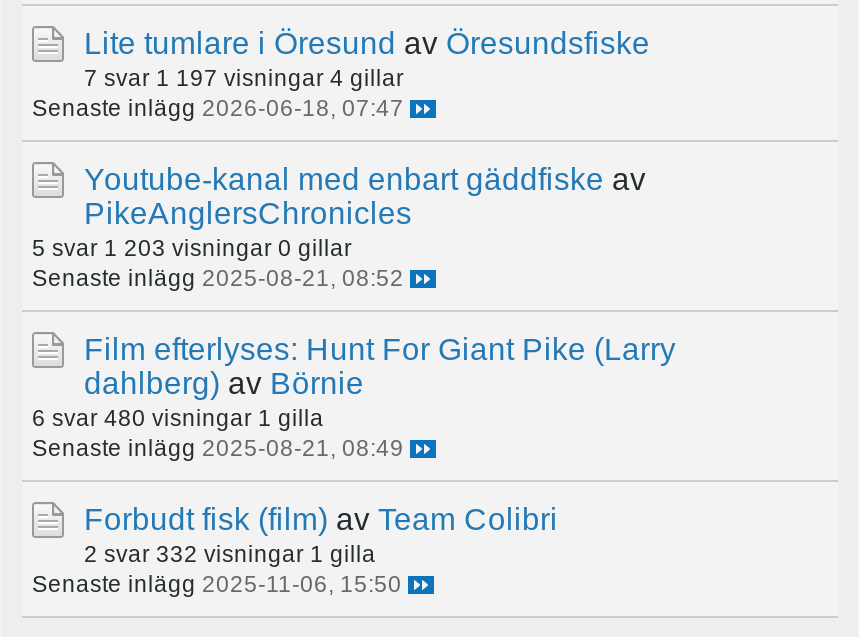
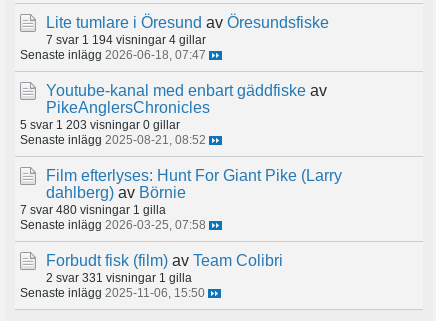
- 7 svar 1 197 visningar 4 gillar
+ 7 svar 1 194 visningar 4 gillar

- 6 svar 480 visningar 1 gilla
+ 7 svar 480 visningar 1 gilla

- Senaste inlägg 2025-08-21, 08:49
+ Senaste inlägg 2026-03-25, 07:58

- 2 svar 332 visningar 1 gilla
+ 2 svar 331 visningar 1 gilla
